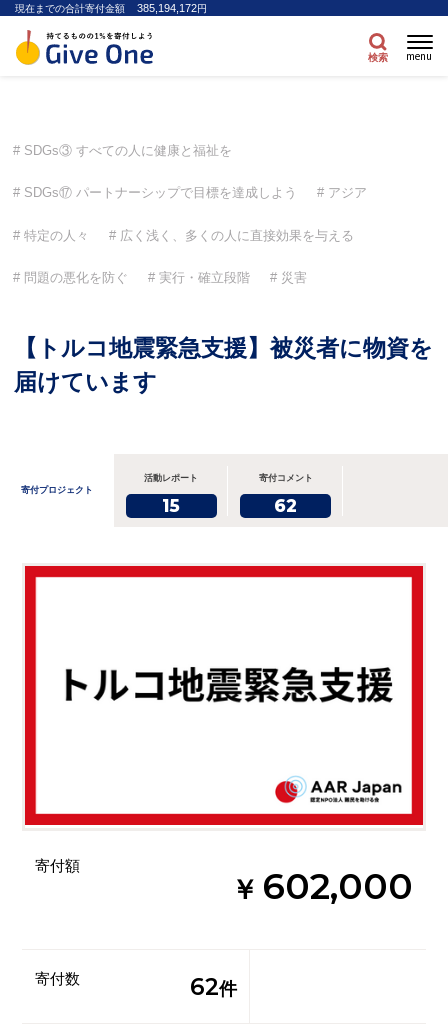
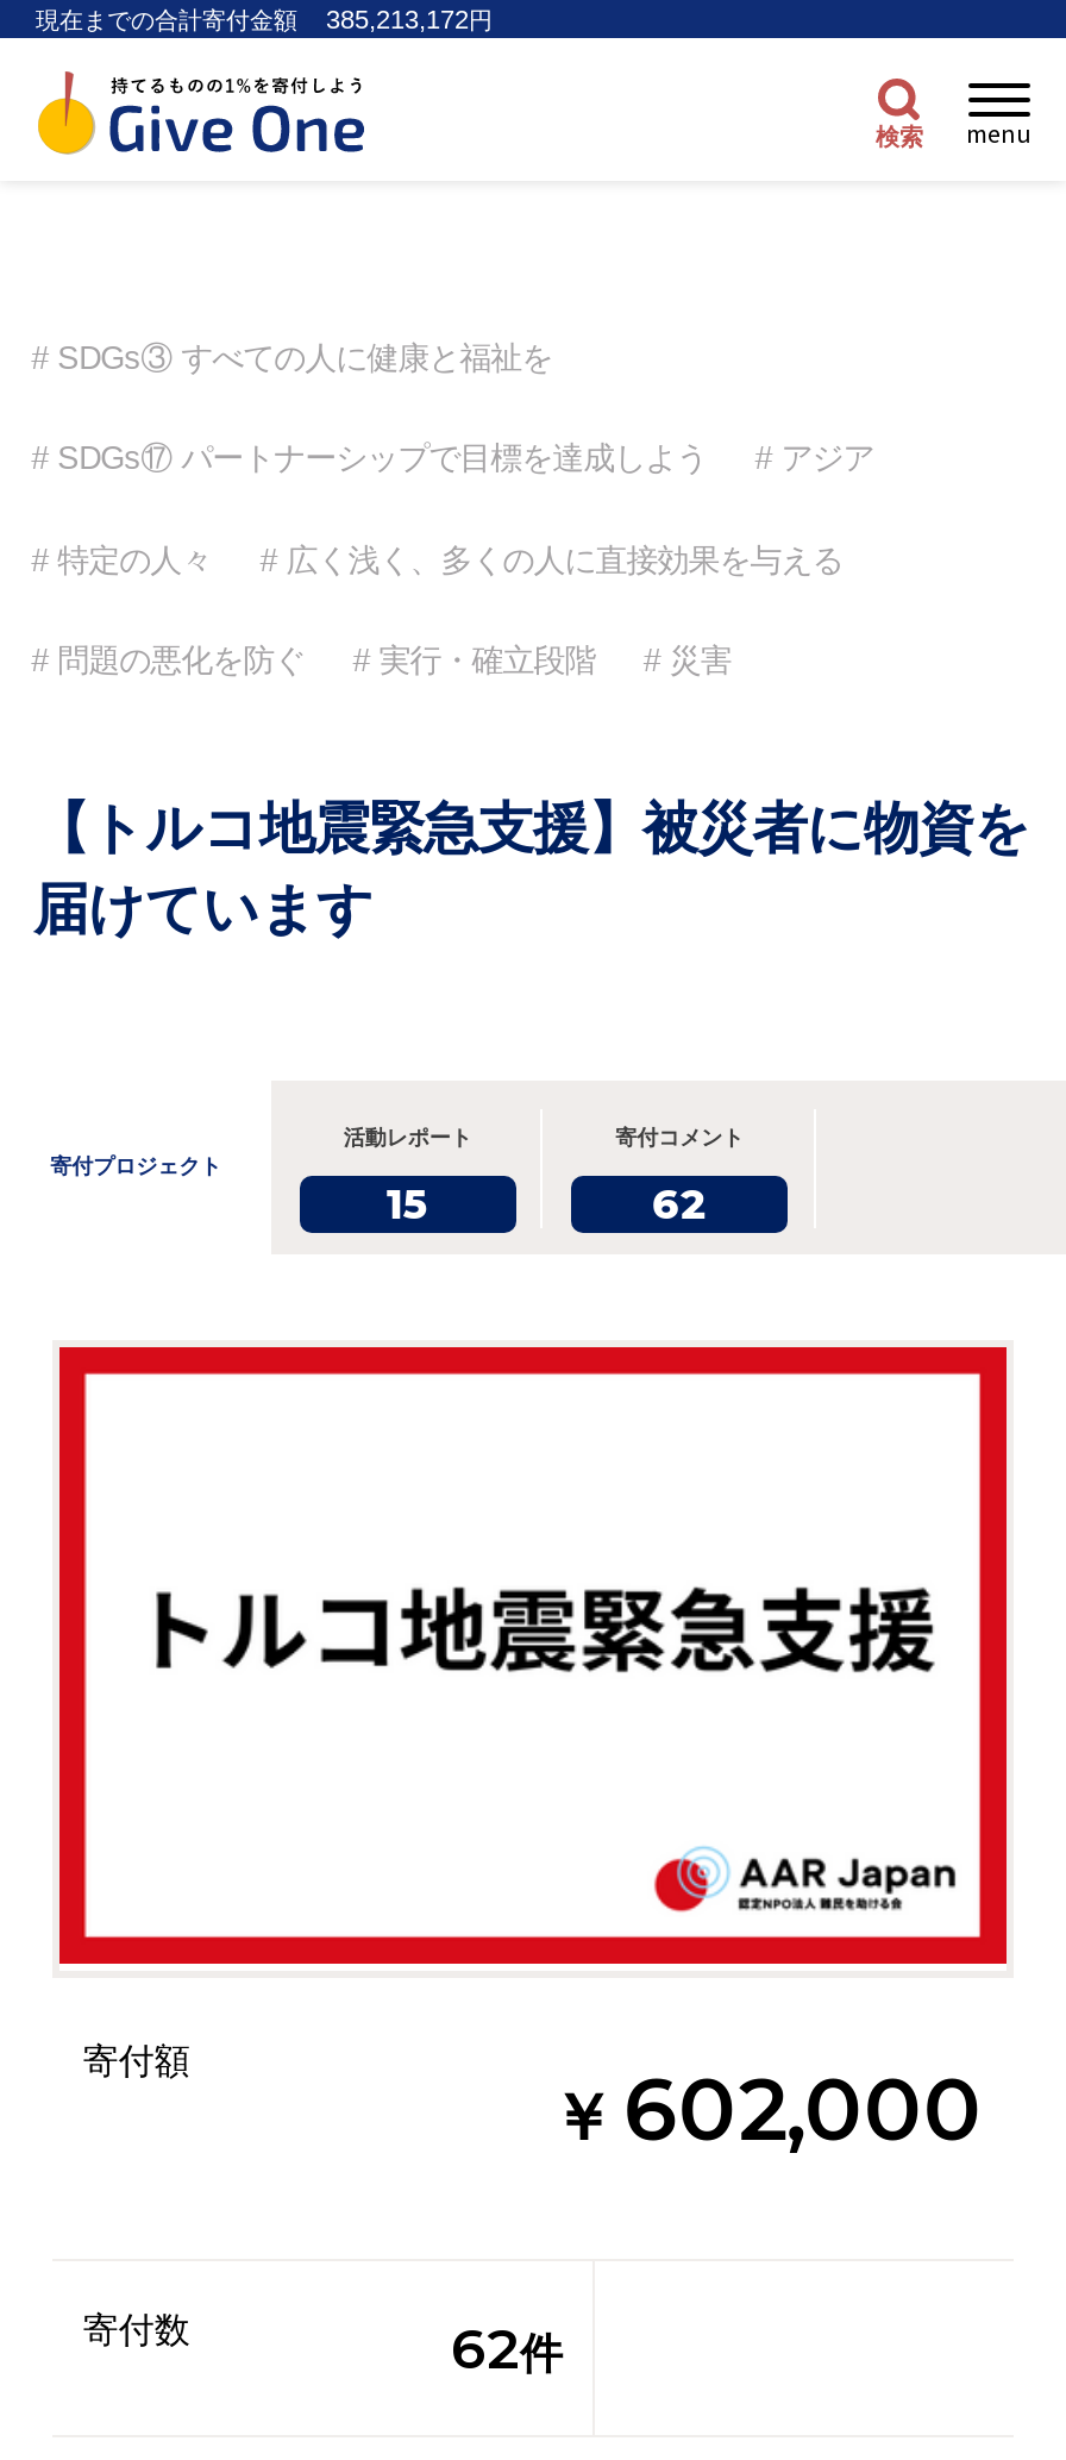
- 現在までの合計寄付金額 385,194,172円
+ 現在までの合計寄付金額 385,213,172円
